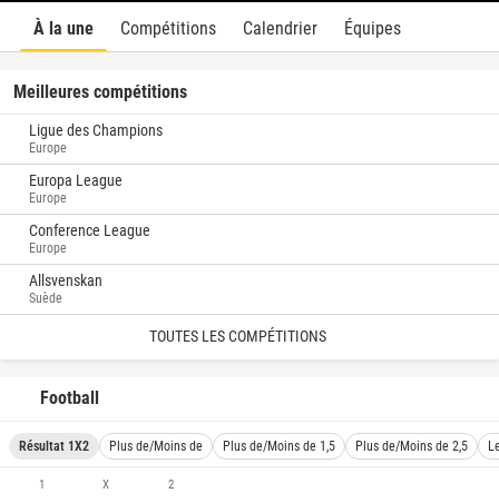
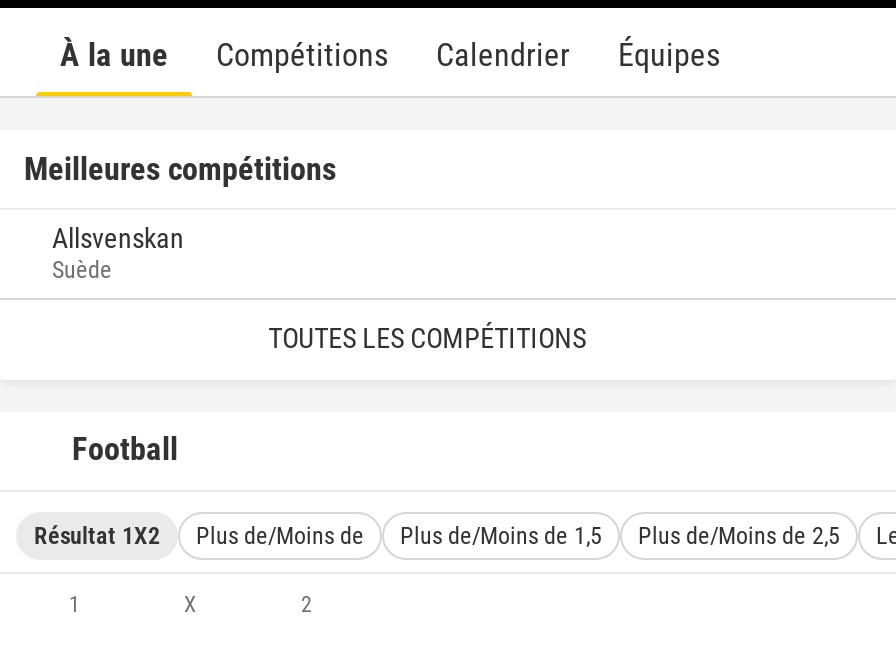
- Ligue des Champions
- Europe
- Europa League
- Europe
- Conference League
- Europe
